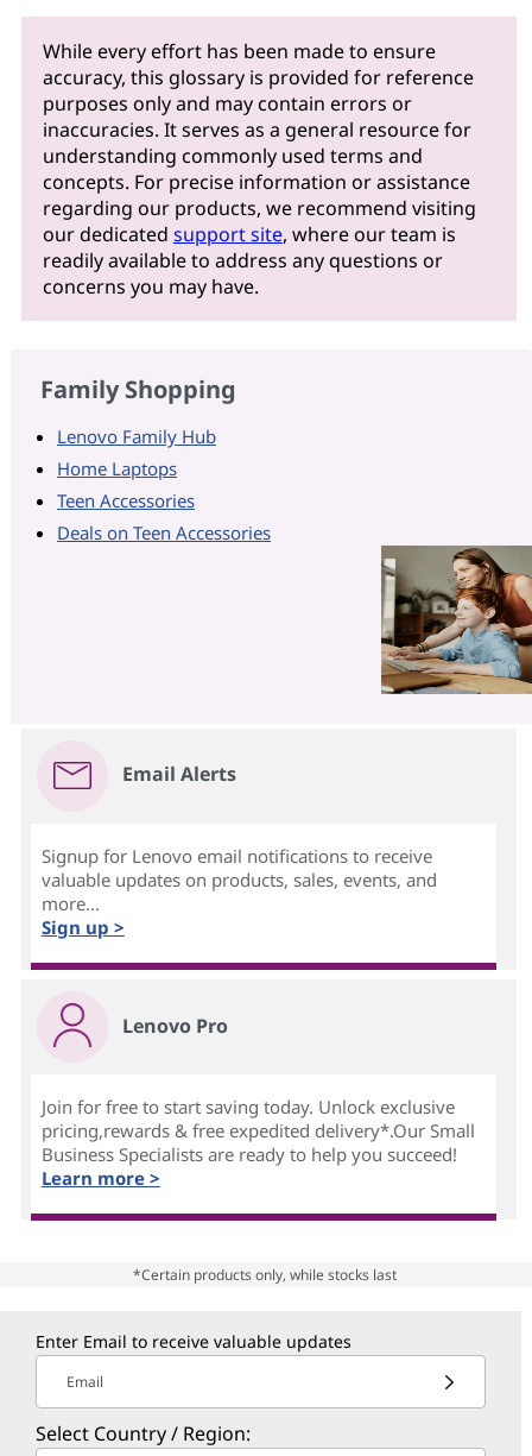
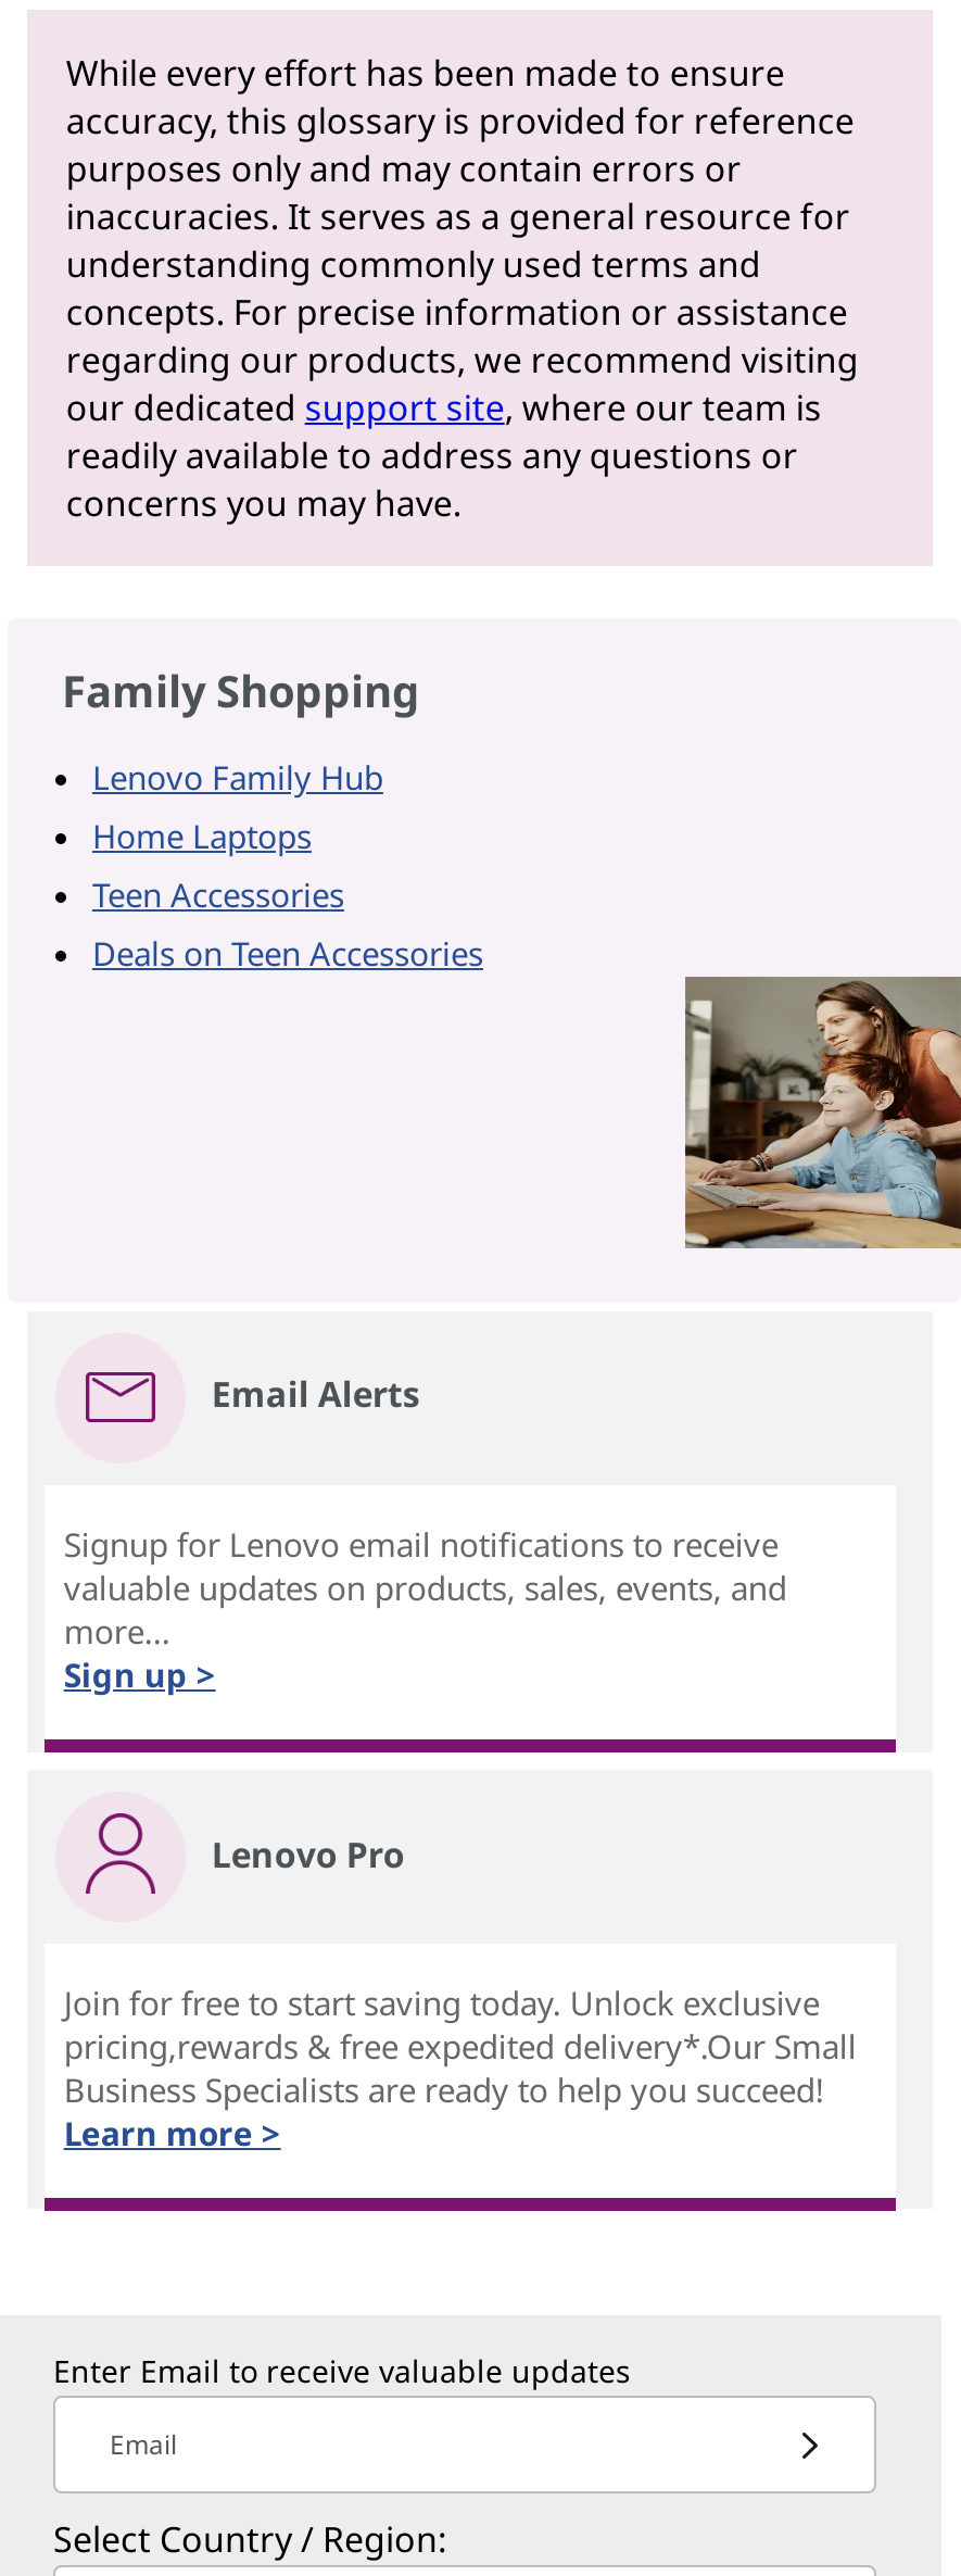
- *Certain products only, while stocks last
